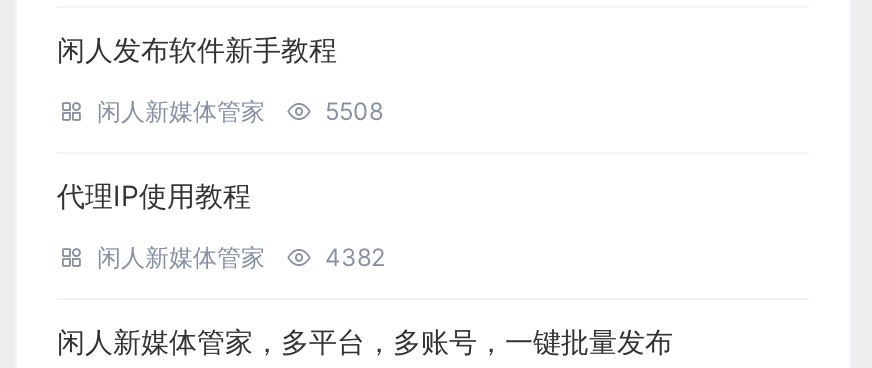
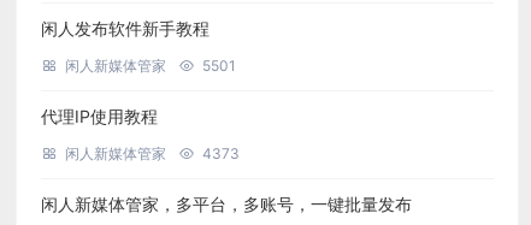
- 闲人新媒体管家 5508
+ 闲人新媒体管家 5501

- 闲人新媒体管家 4382
+ 闲人新媒体管家 4373
